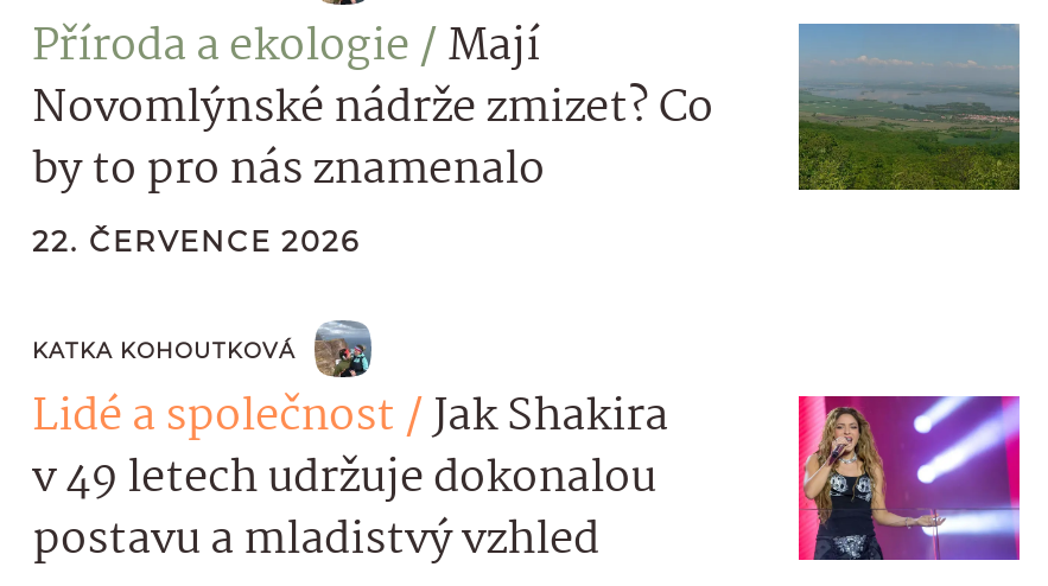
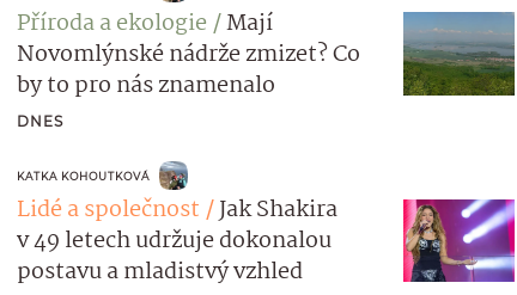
- 22. ČERVENCE 2026
+ DNES
